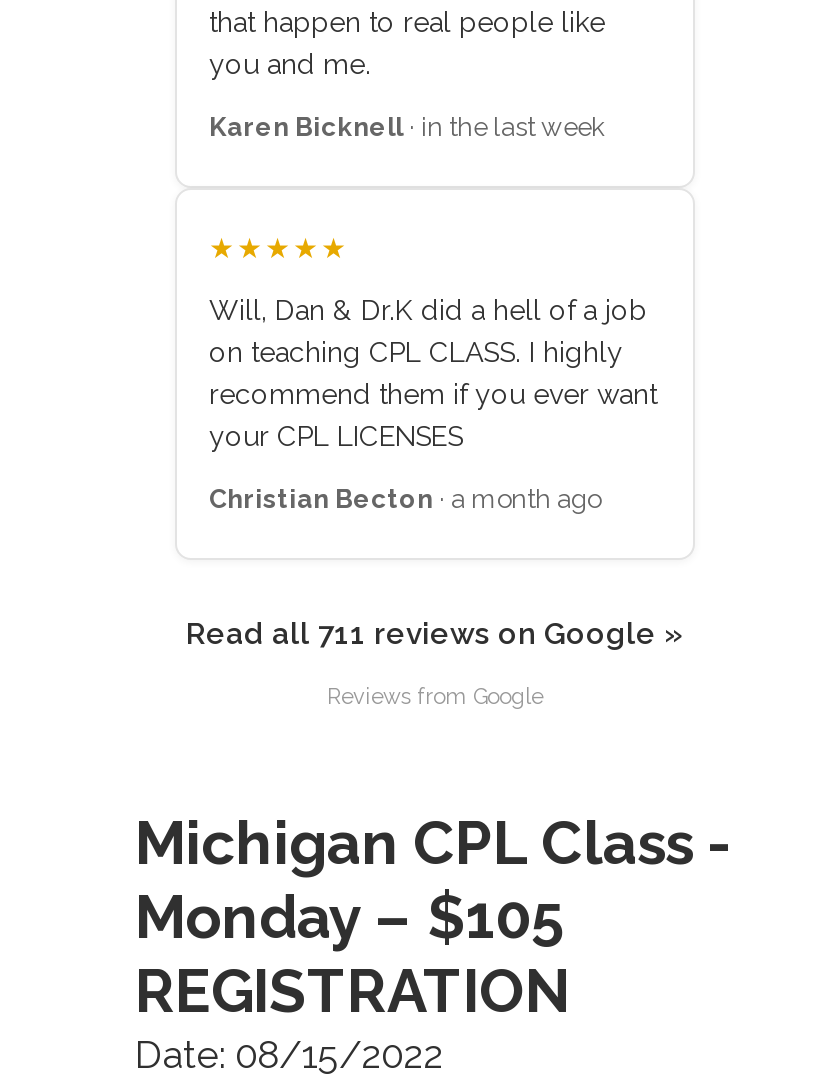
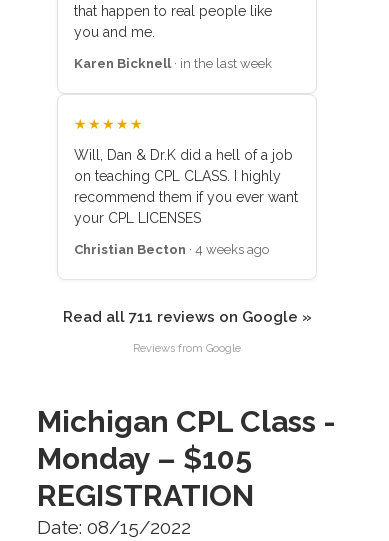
- Christian Becton · a month ago
+ Christian Becton · 4 weeks ago
